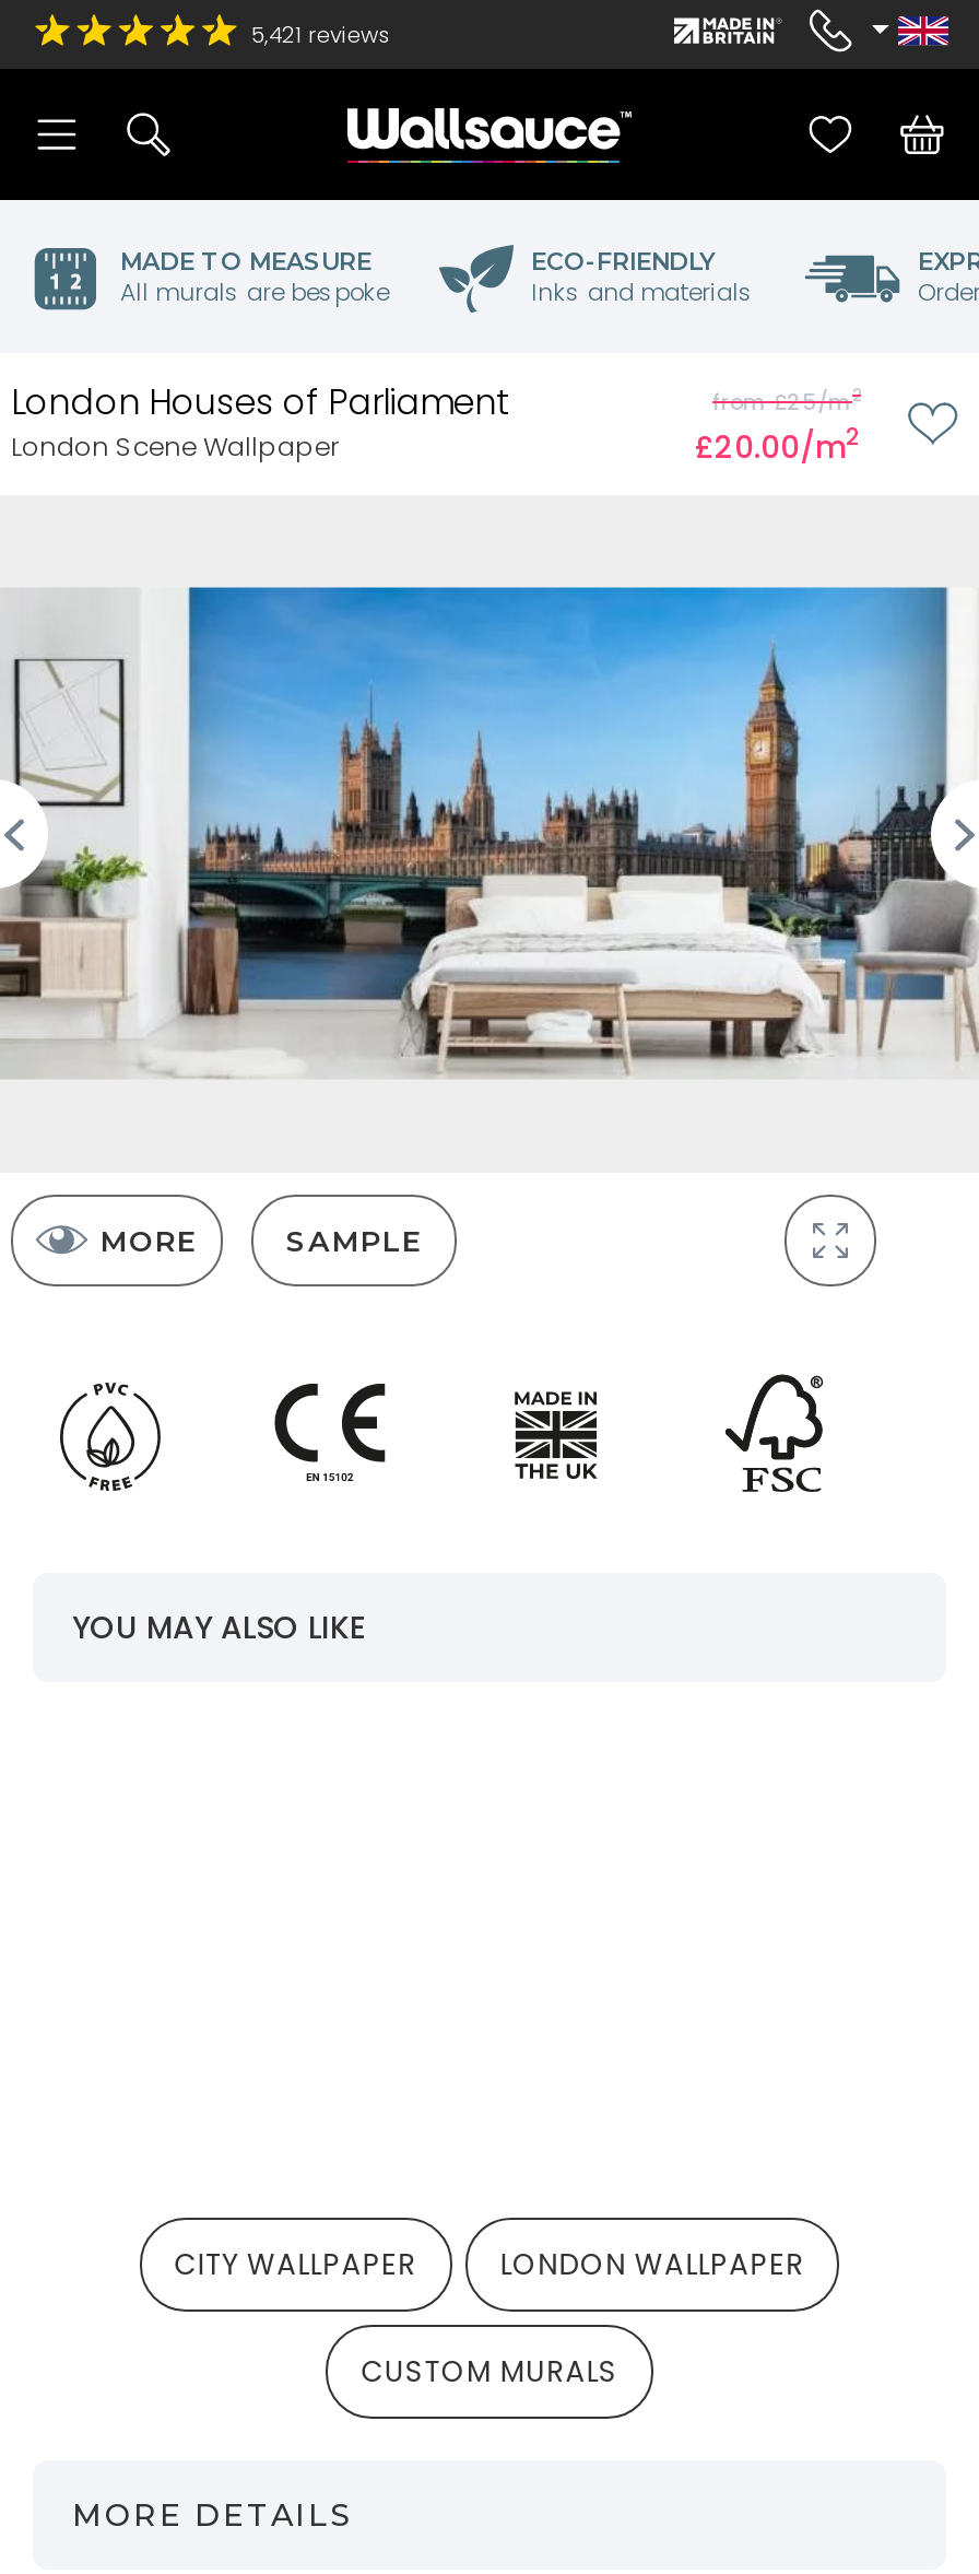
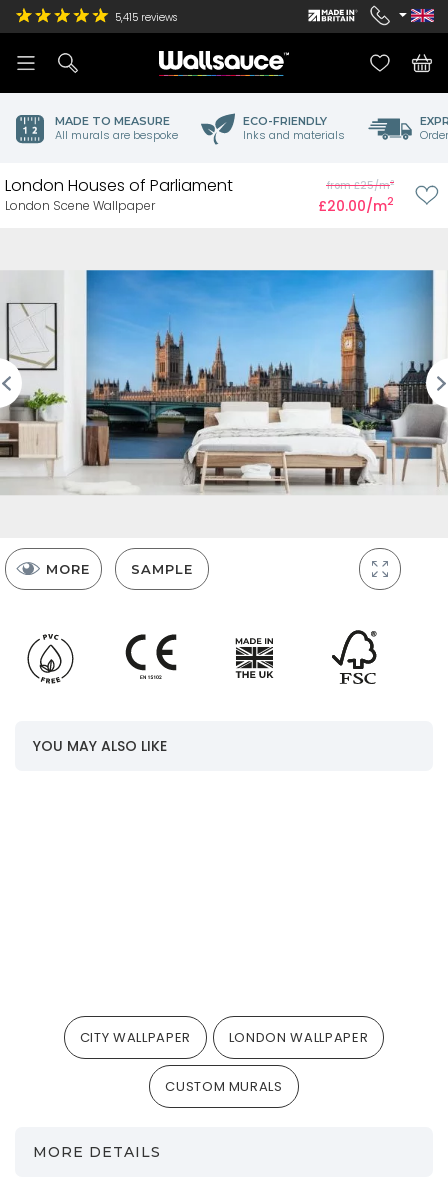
- 5,421 reviews
+ 5,415 reviews
